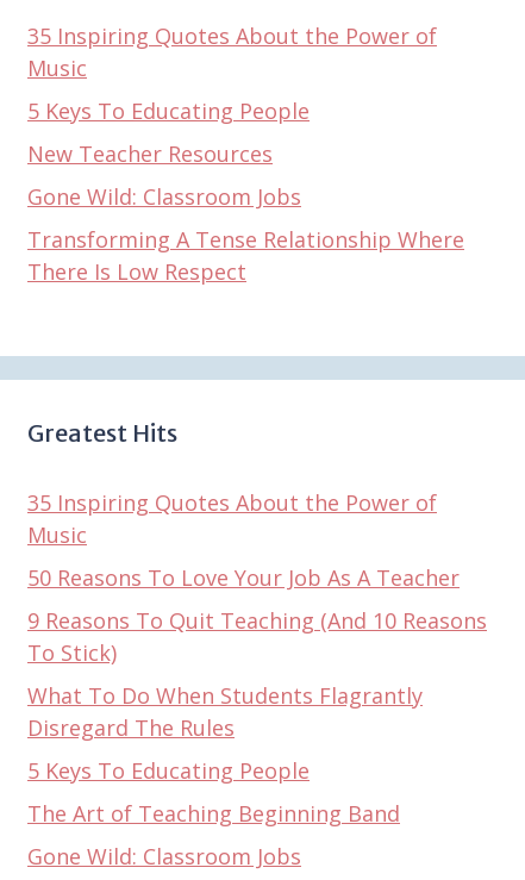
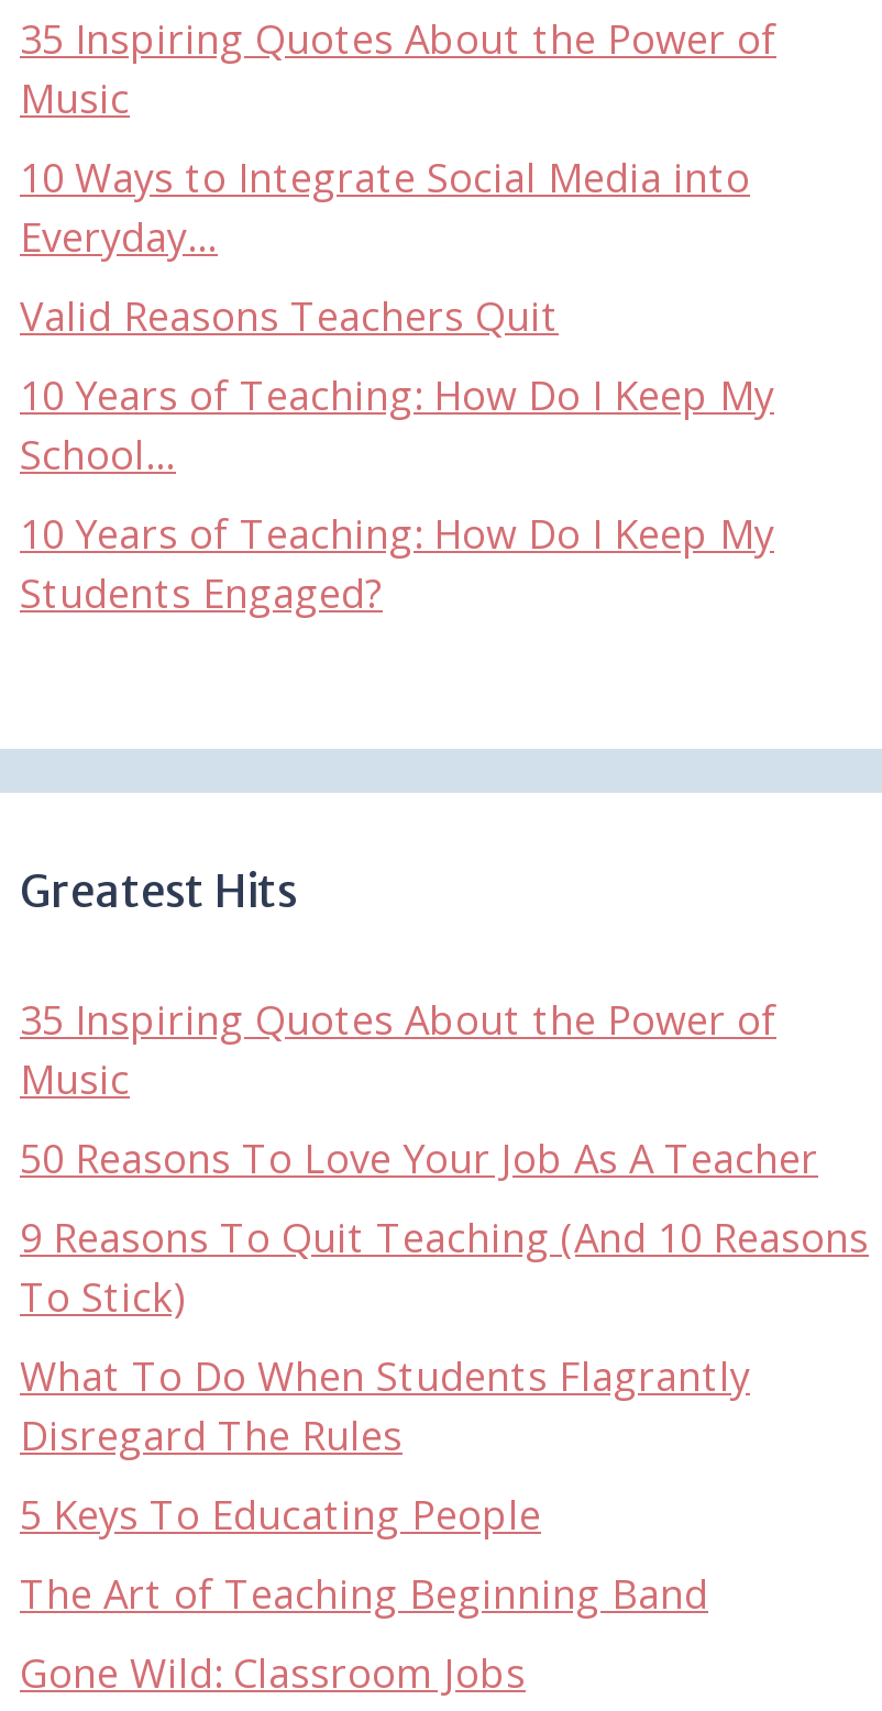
- 5 Keys To Educating People
+ 10 Ways to Integrate Social Media into
+ Everyday…

- New Teacher Resources
+ Valid Reasons Teachers Quit

- Gone Wild: Classroom Jobs
+ 10 Years of Teaching: How Do I Keep My
+ School…

- Transforming A Tense Relationship Where
- There Is Low Respect
+ 10 Years of Teaching: How Do I Keep My
+ Students Engaged?
